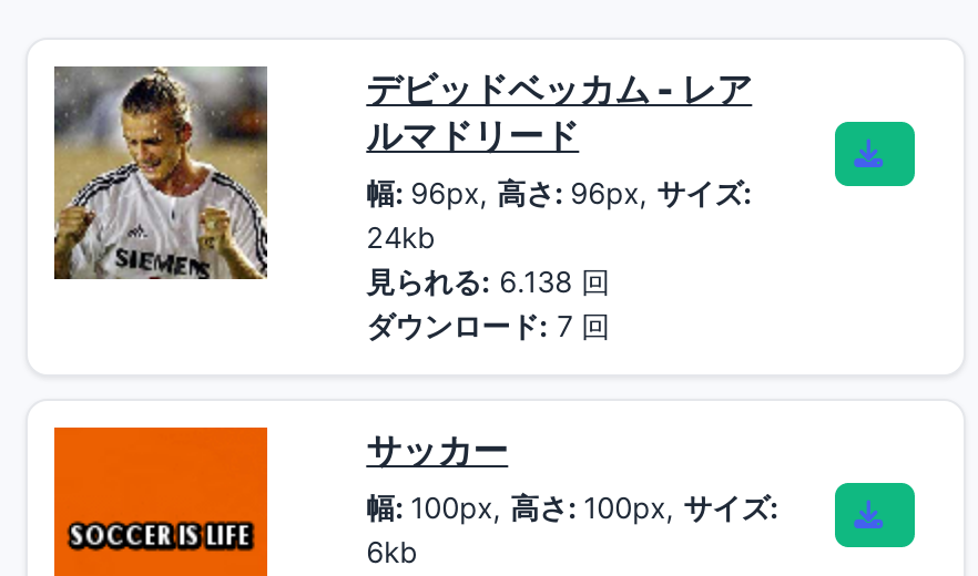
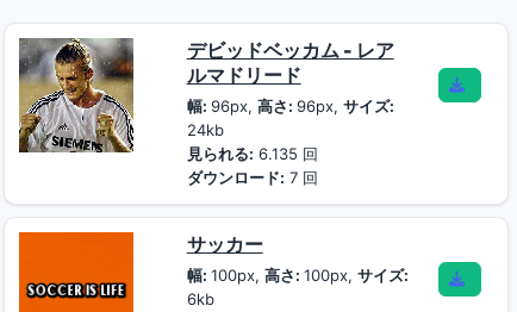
- 見られる: 6.138 回
+ 見られる: 6.135 回
